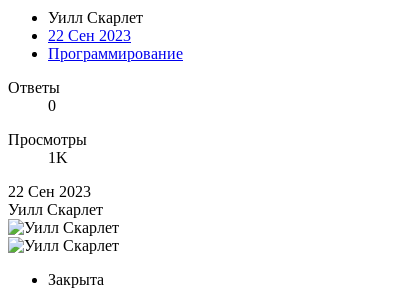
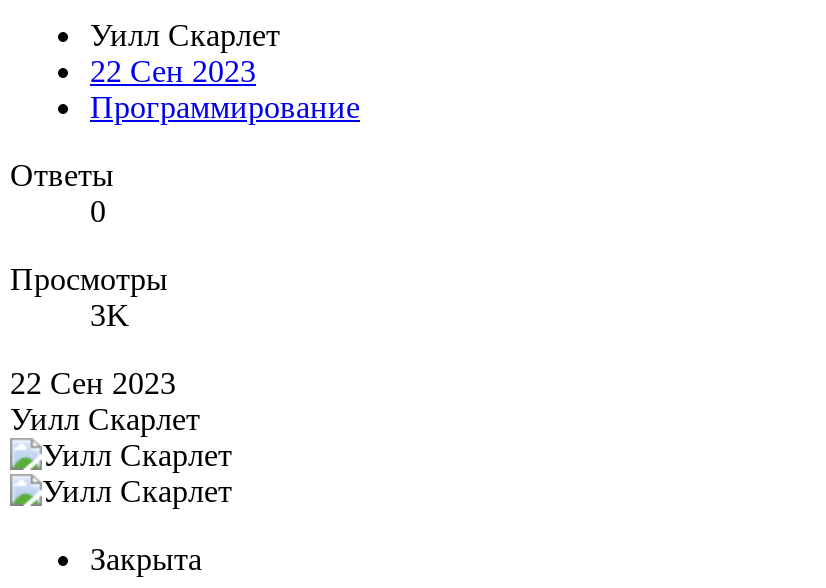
- 1K
+ 3K
